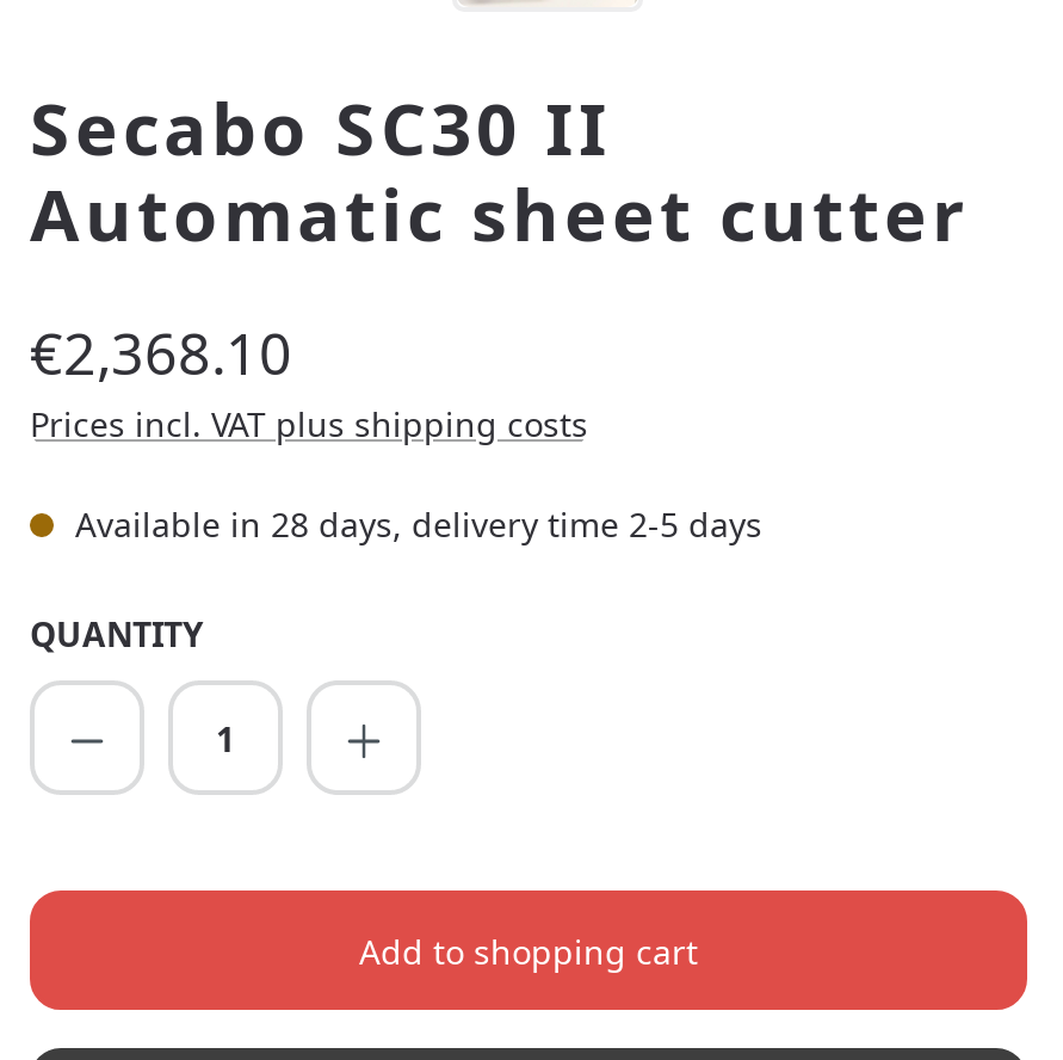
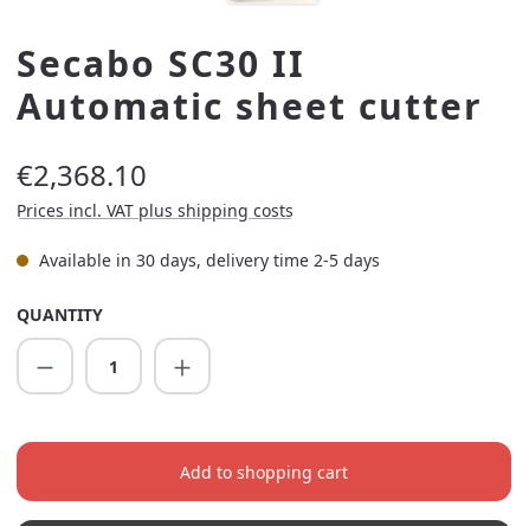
- Available in 28 days, delivery time 2-5 days
+ Available in 30 days, delivery time 2-5 days
